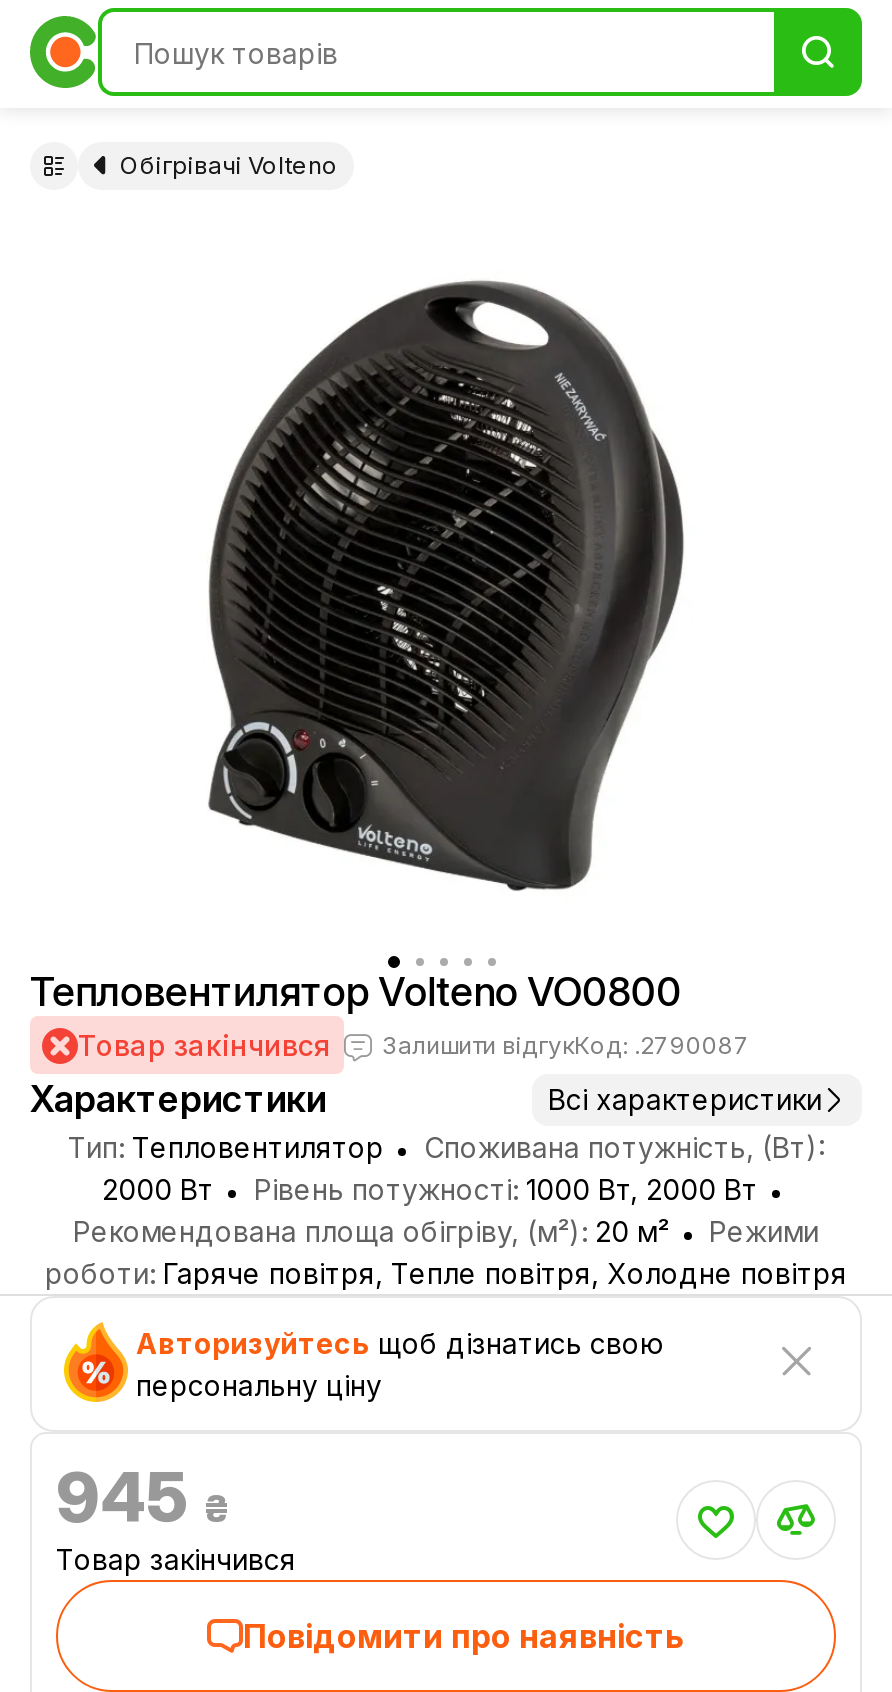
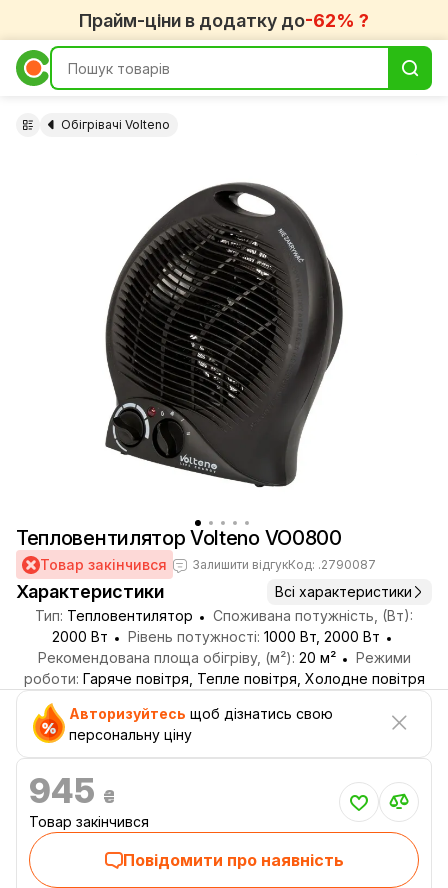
+ Прайм-ціни в додатку до-62% ?
